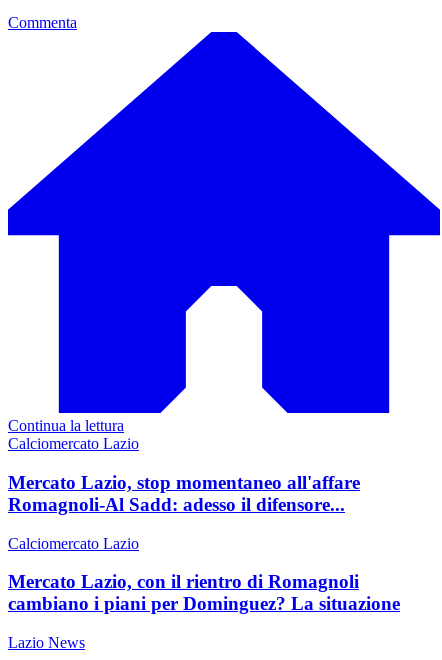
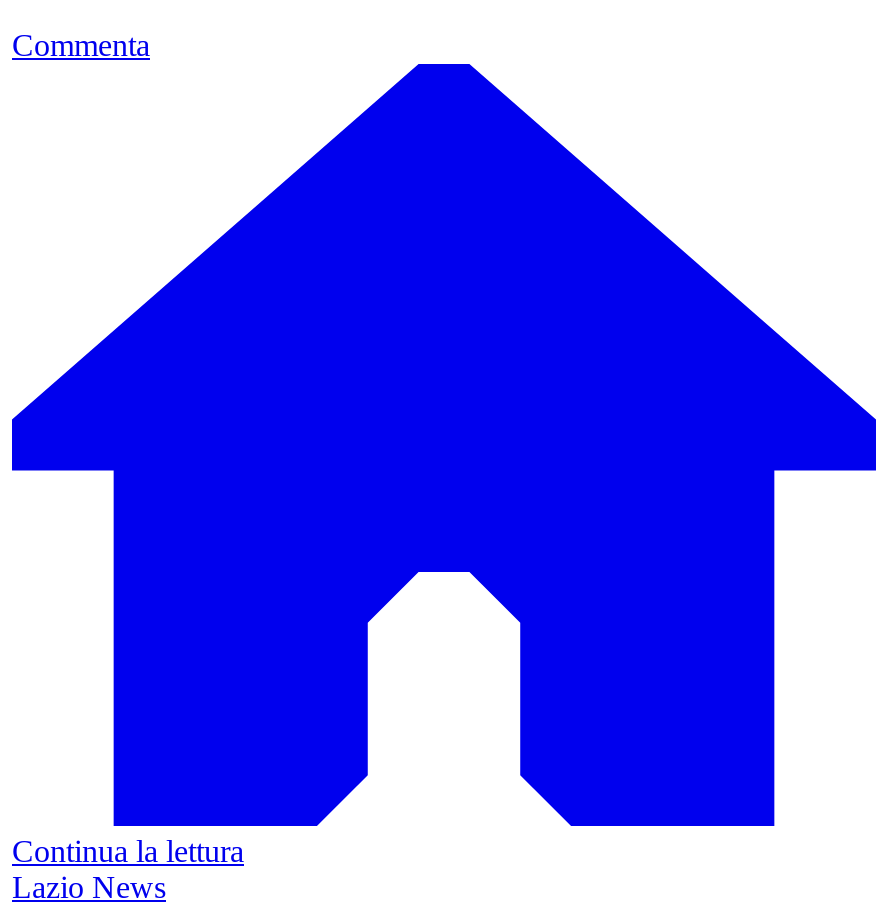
- Calciomercato Lazio
- Mercato Lazio, stop momentaneo all'affare
- Romagnoli-Al Sadd: adesso il difensore...
- Calciomercato Lazio
- Mercato Lazio, con il rientro di Romagnoli
- cambiano i piani per Dominguez? La situazione
